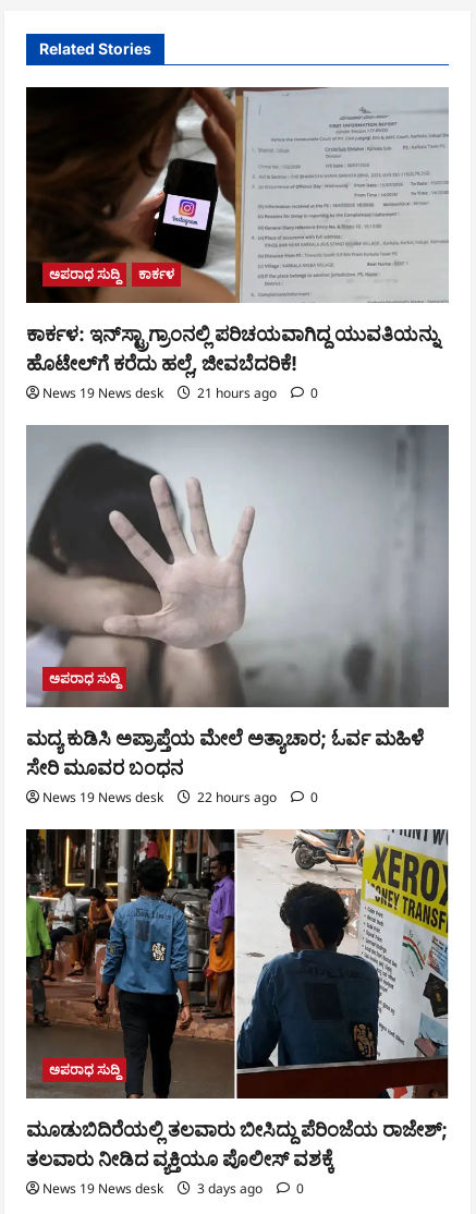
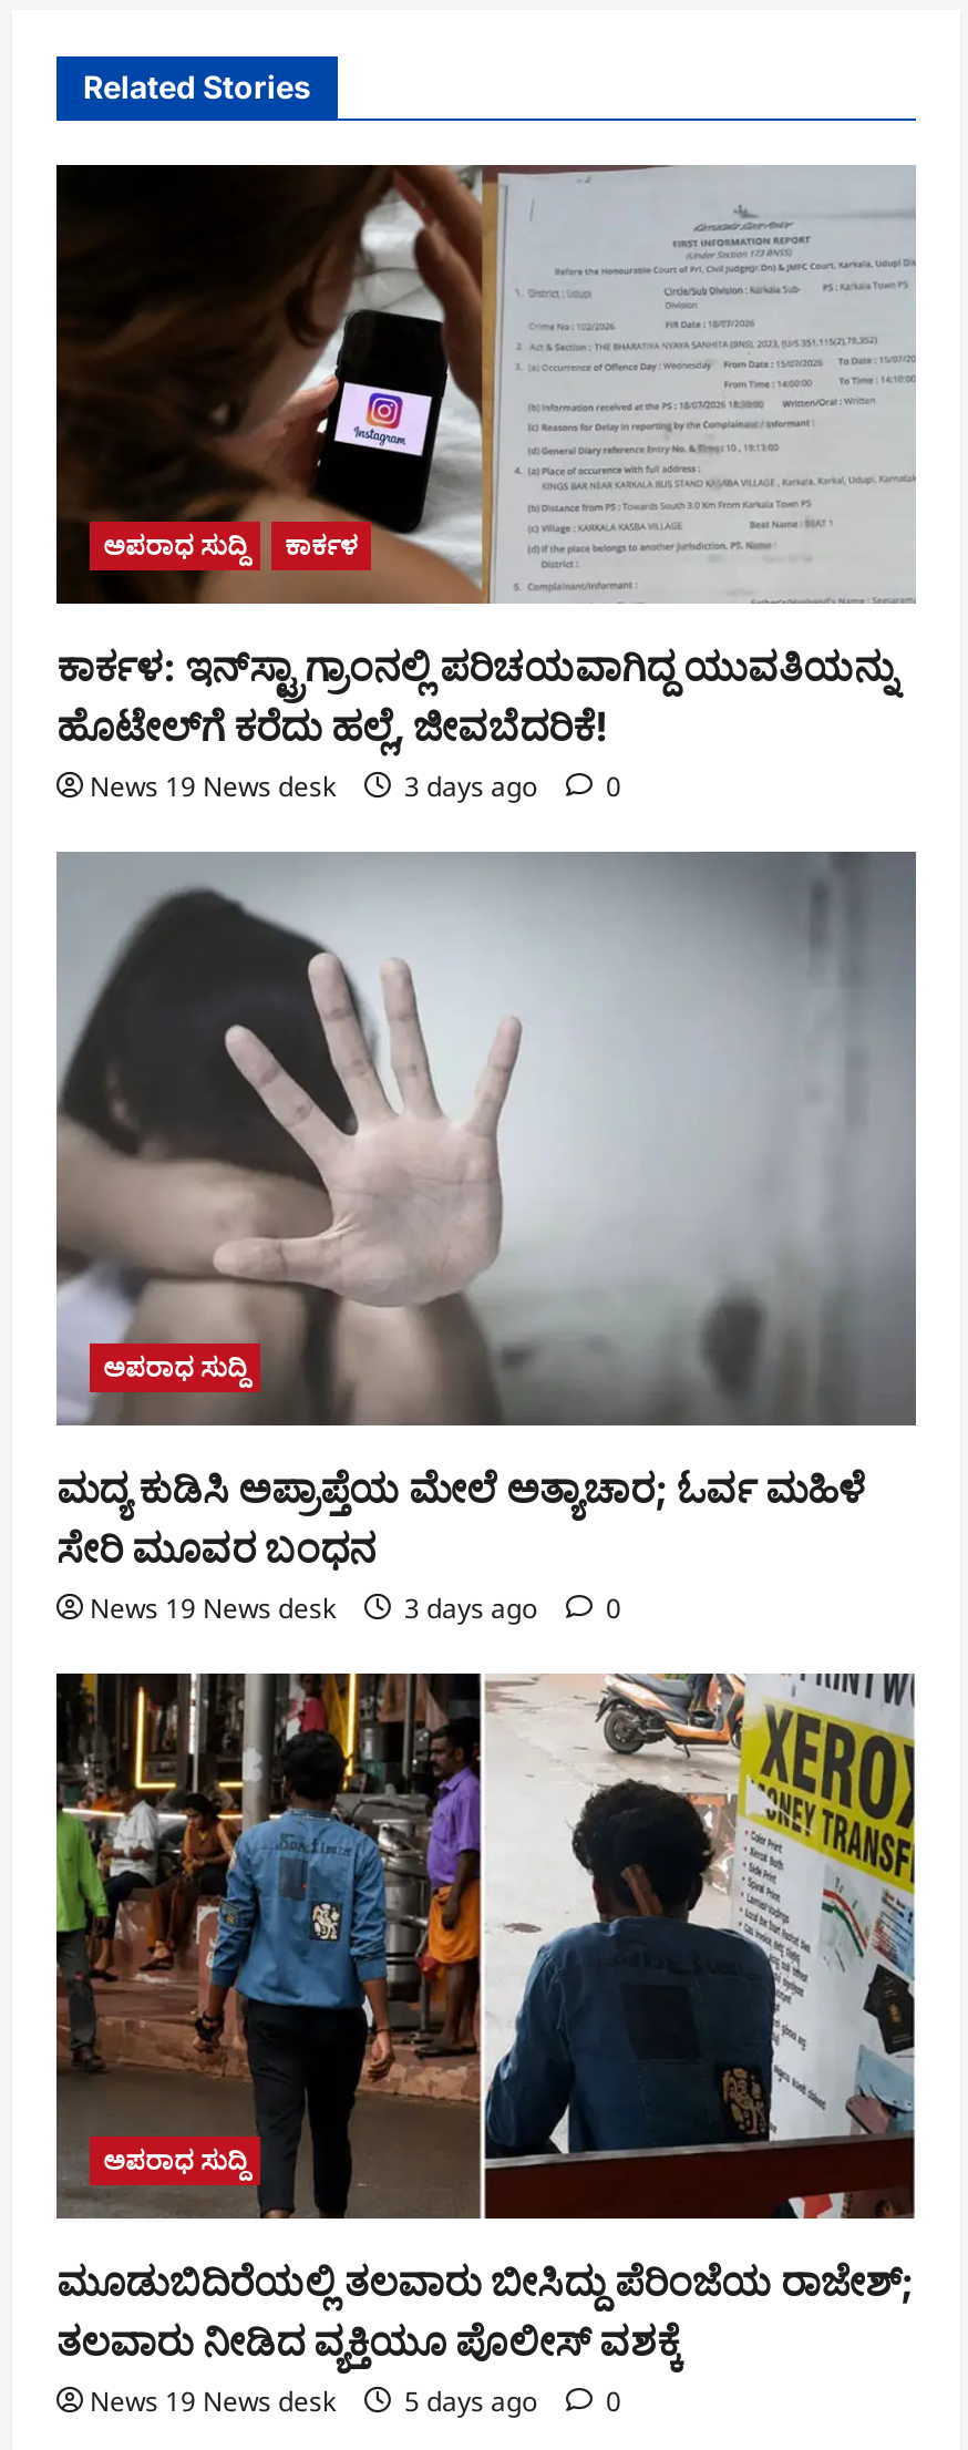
- News 19 News desk 21 hours ago 0
+ News 19 News desk 3 days ago 0

- News 19 News desk 22 hours ago 0
+ News 19 News desk 3 days ago 0

- News 19 News desk 3 days ago 0
+ News 19 News desk 5 days ago 0
